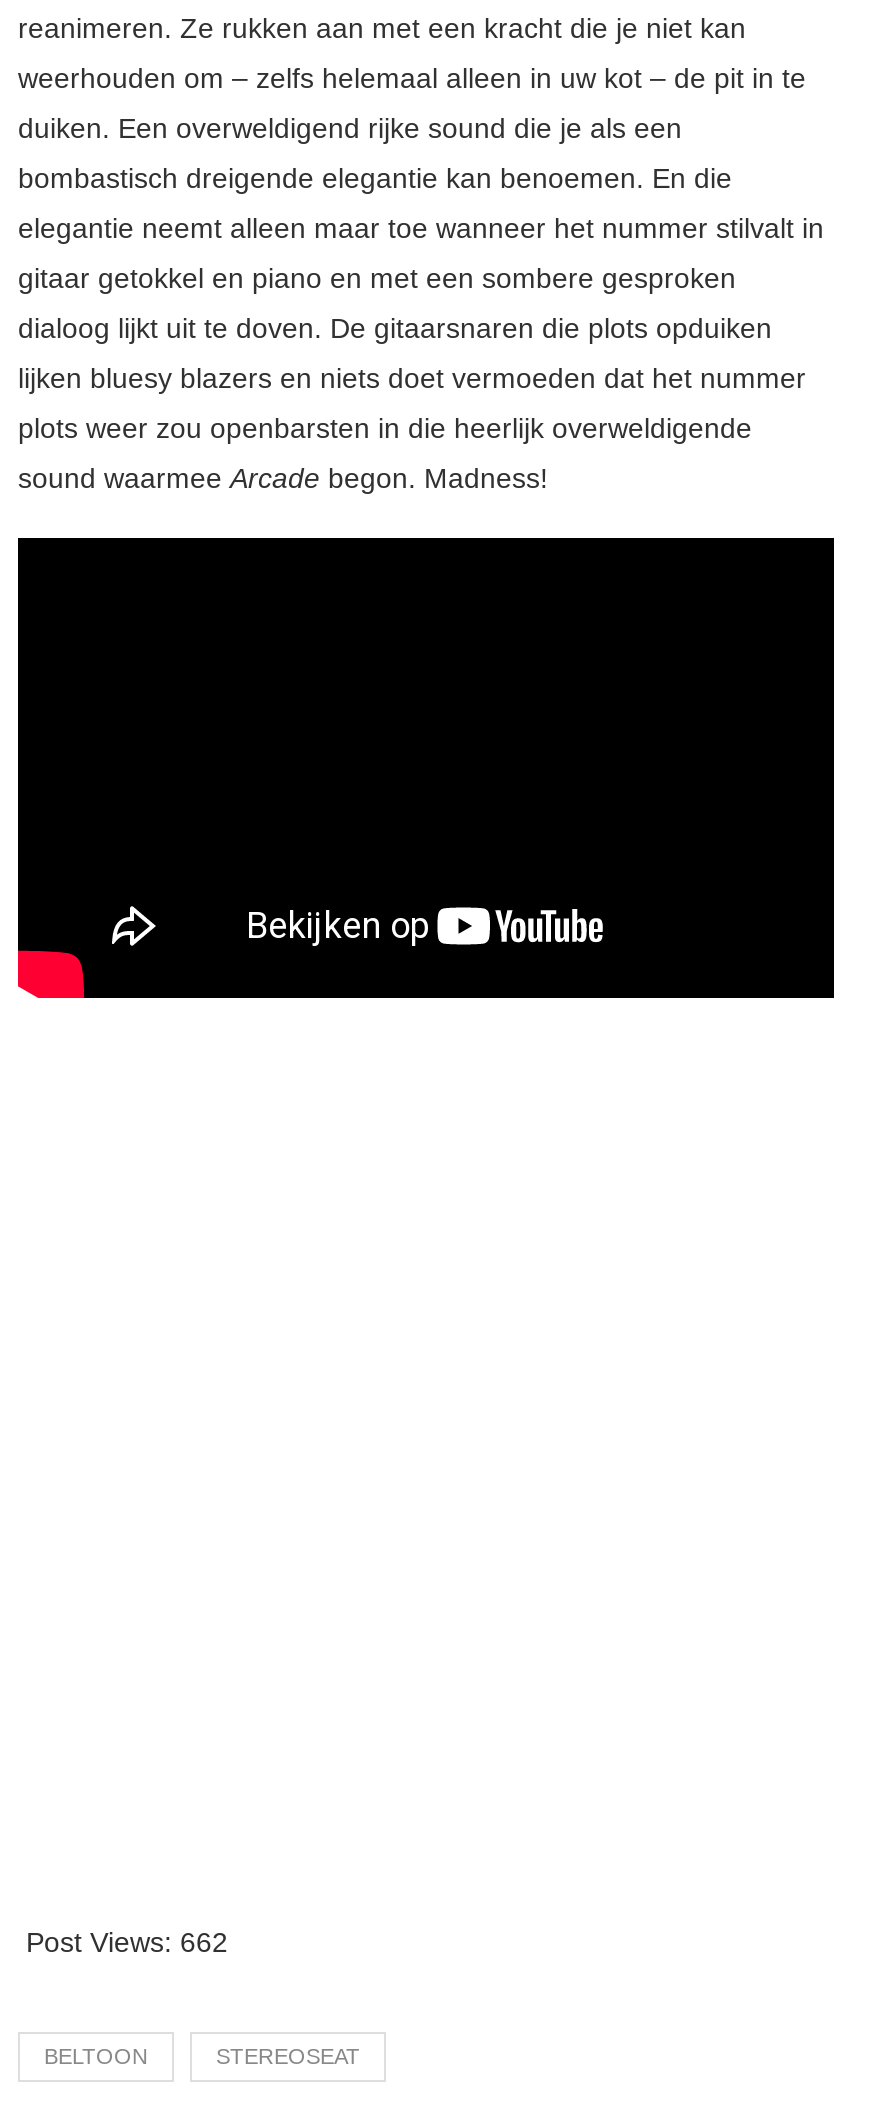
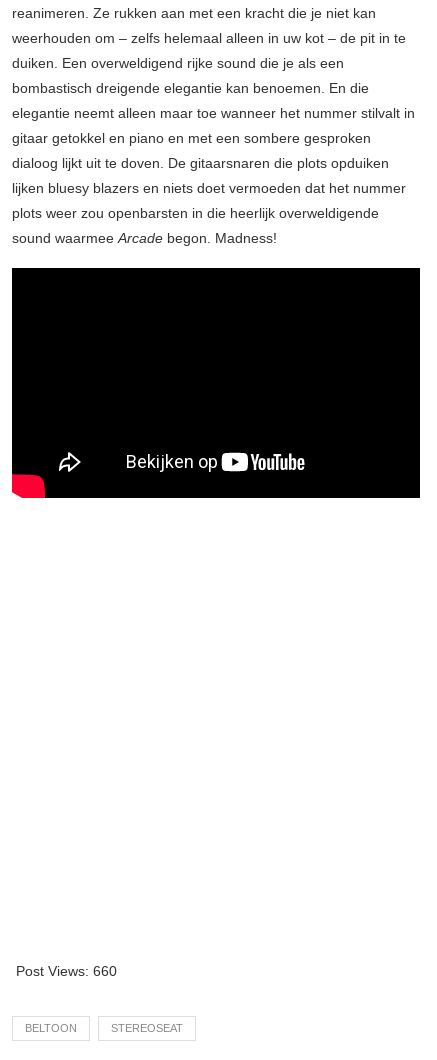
- Post Views: 662
+ Post Views: 660
